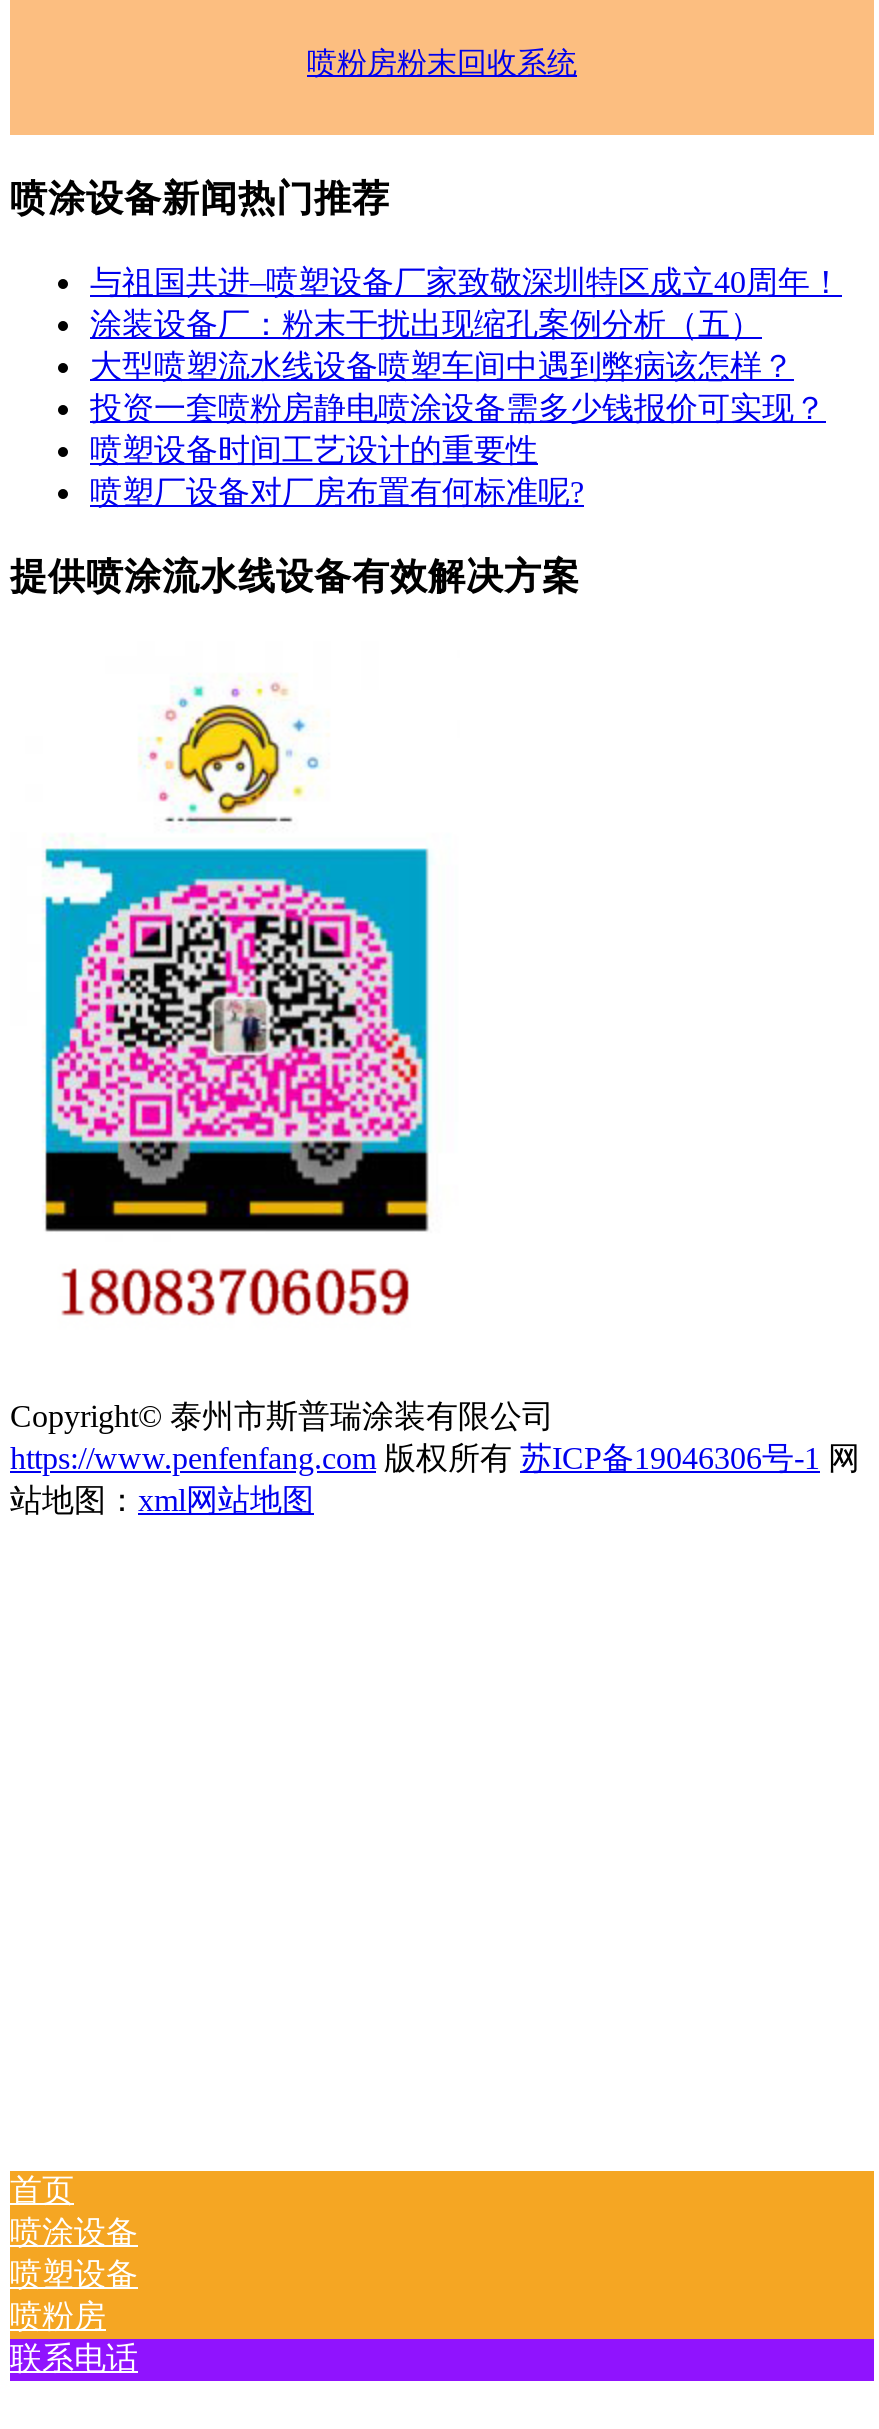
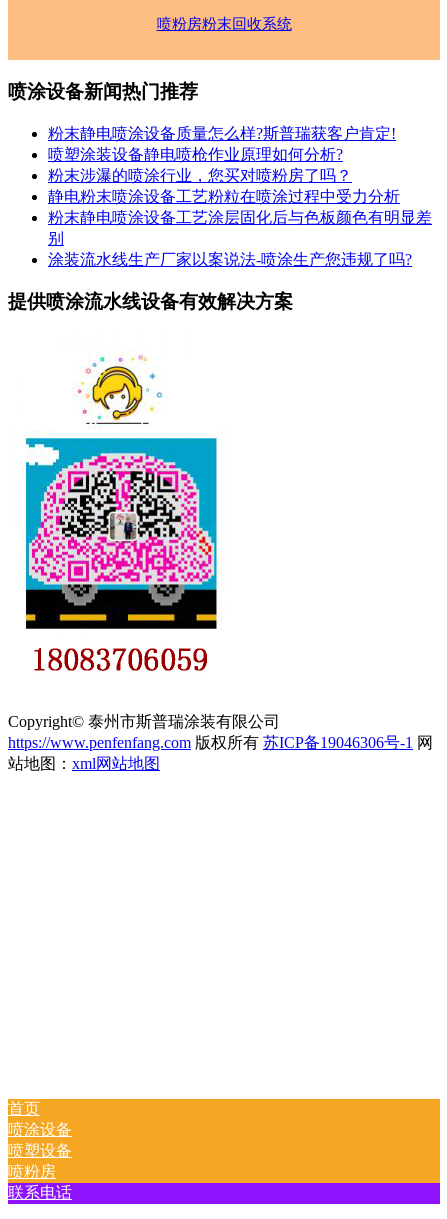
- 与祖国共进–喷塑设备厂家致敬深圳特区成立40周年！
- 涂装设备厂：粉末干扰出现缩孔案例分析（五）
- 大型喷塑流水线设备喷塑车间中遇到弊病该怎样？
- 投资一套喷粉房静电喷涂设备需多少钱报价可实现？
- 喷塑设备时间工艺设计的重要性
- 喷塑厂设备对厂房布置有何标准呢?
+ 粉末静电喷涂设备质量怎么样?斯普瑞获客户肯定!
+ 喷塑涂装设备静电喷枪作业原理如何分析?
+ 粉末涉瀑的喷涂行业，您买对喷粉房了吗？
+ 静电粉末喷涂设备工艺粉粒在喷涂过程中受力分析
+ 粉末静电喷涂设备工艺涂层固化后与色板颜色有明显差
+ 别
+ 涂装流水线生产厂家以案说法-喷涂生产您违规了吗?
